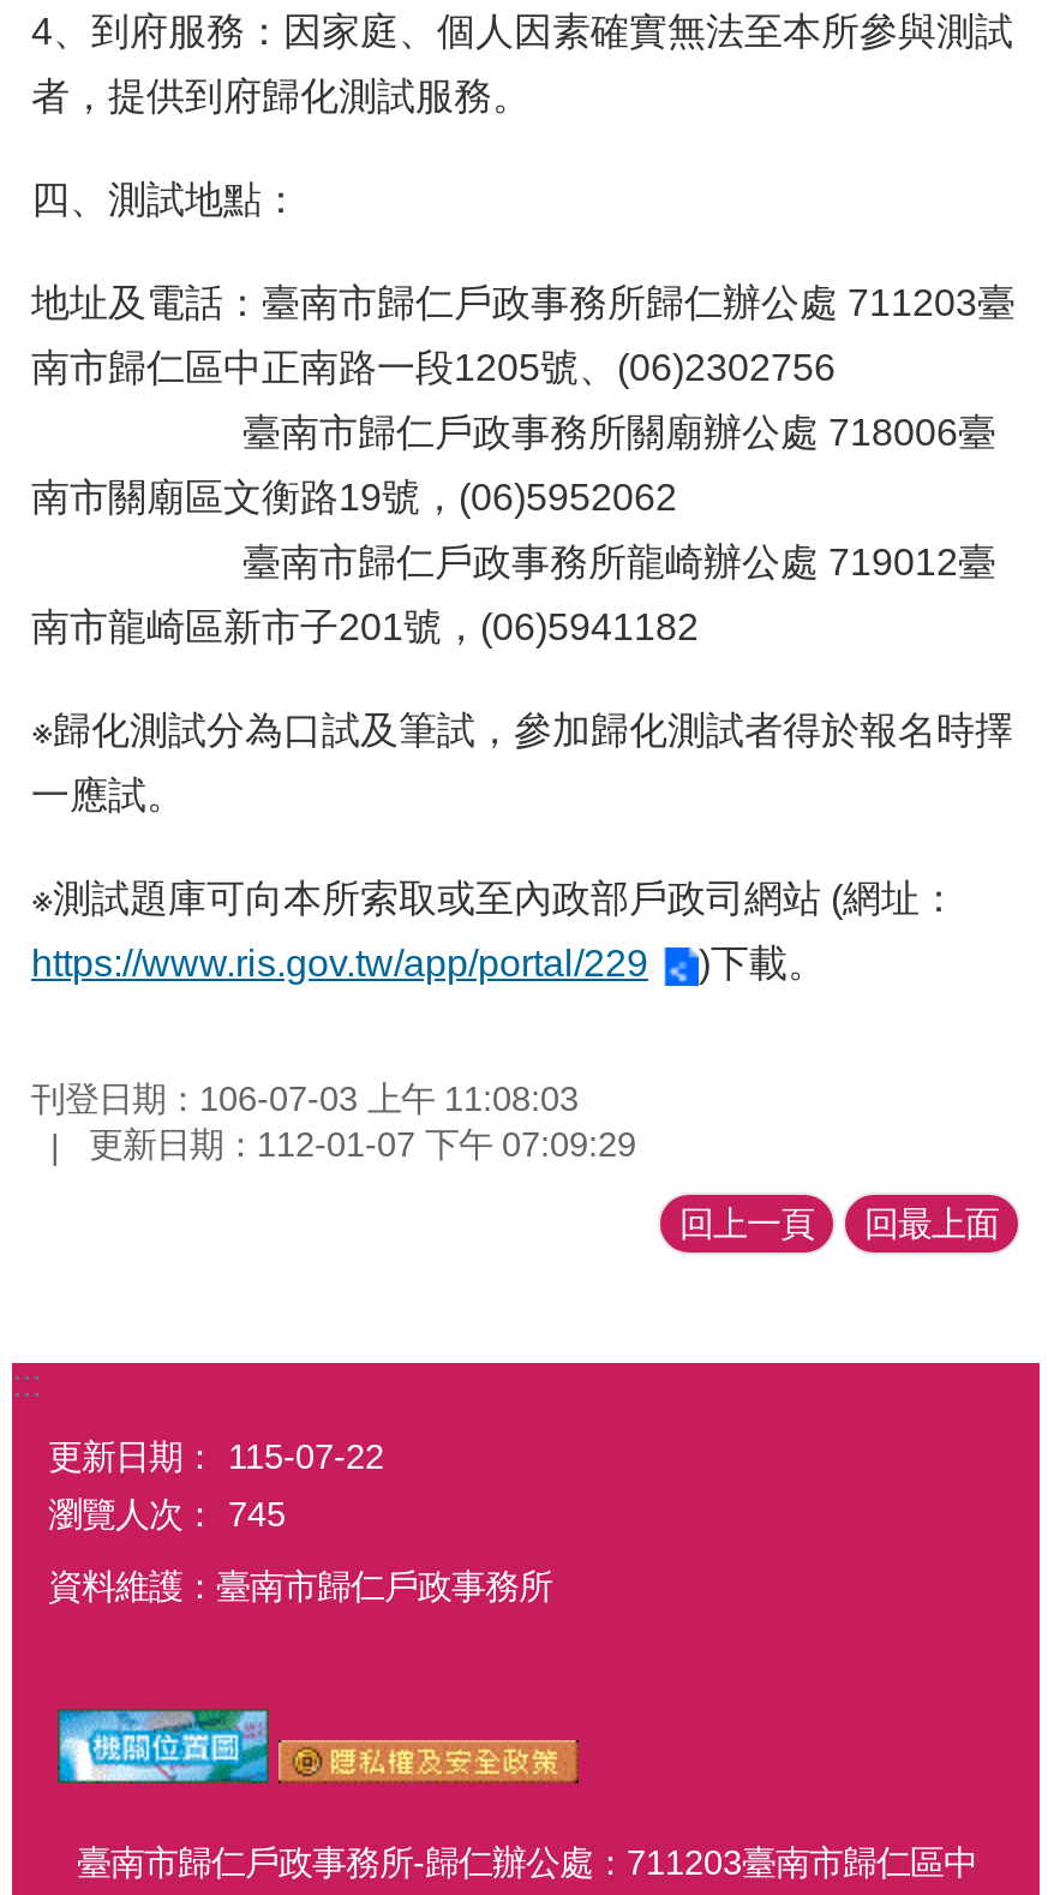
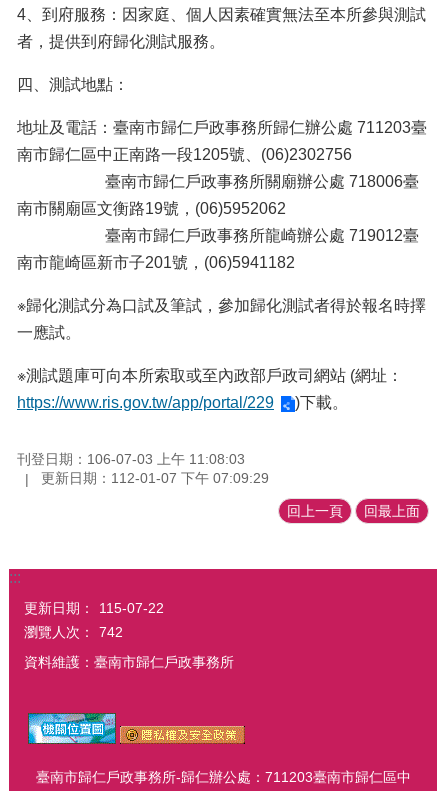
- 瀏覽人次： 745
+ 瀏覽人次： 742
